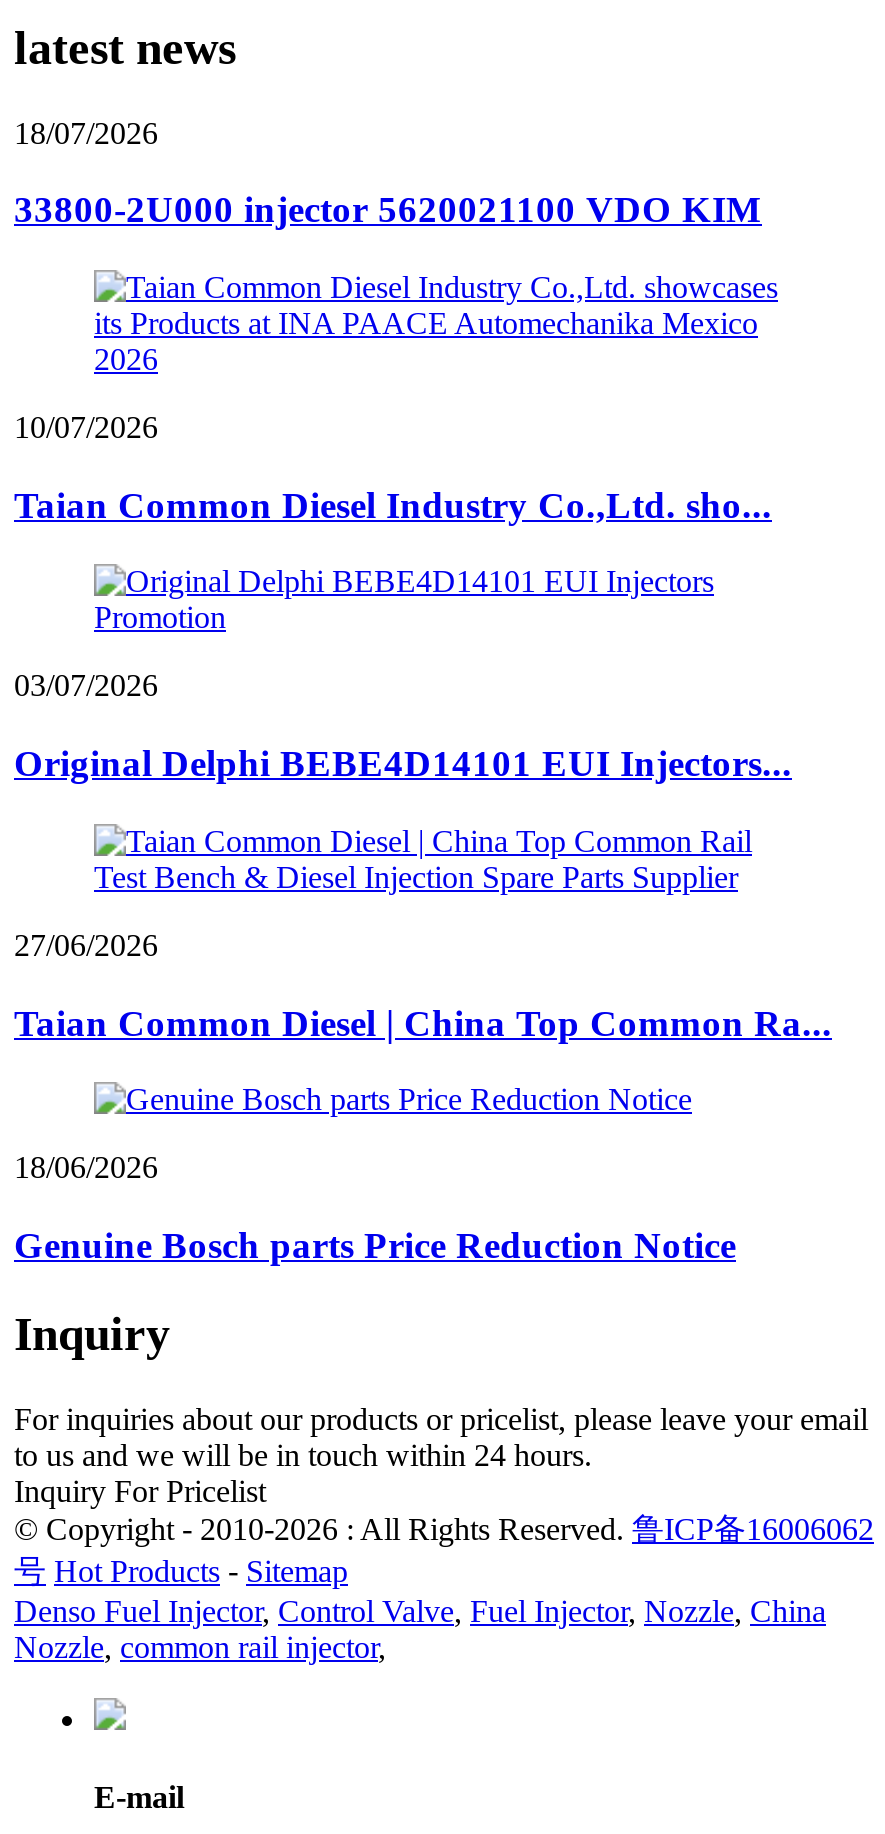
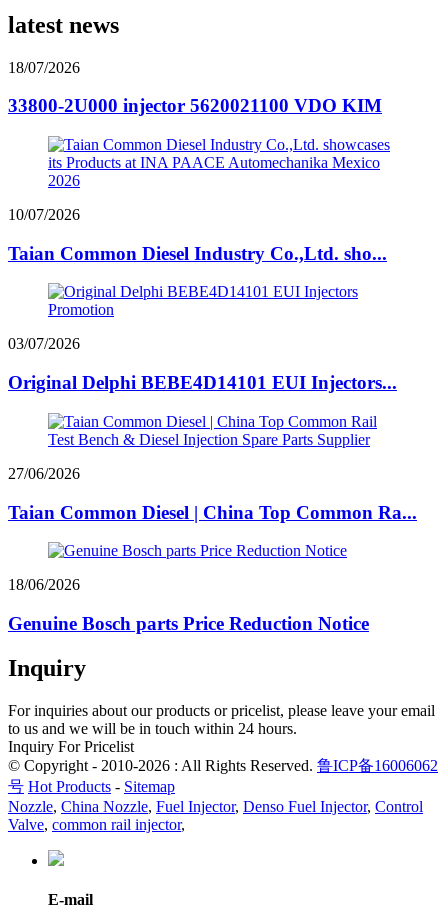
- Denso Fuel Injector, Control Valve, Fuel Injector, Nozzle, China
- Nozzle, common rail injector,
+ Nozzle, China Nozzle, Fuel Injector, Denso Fuel Injector, Control
+ Valve, common rail injector,
